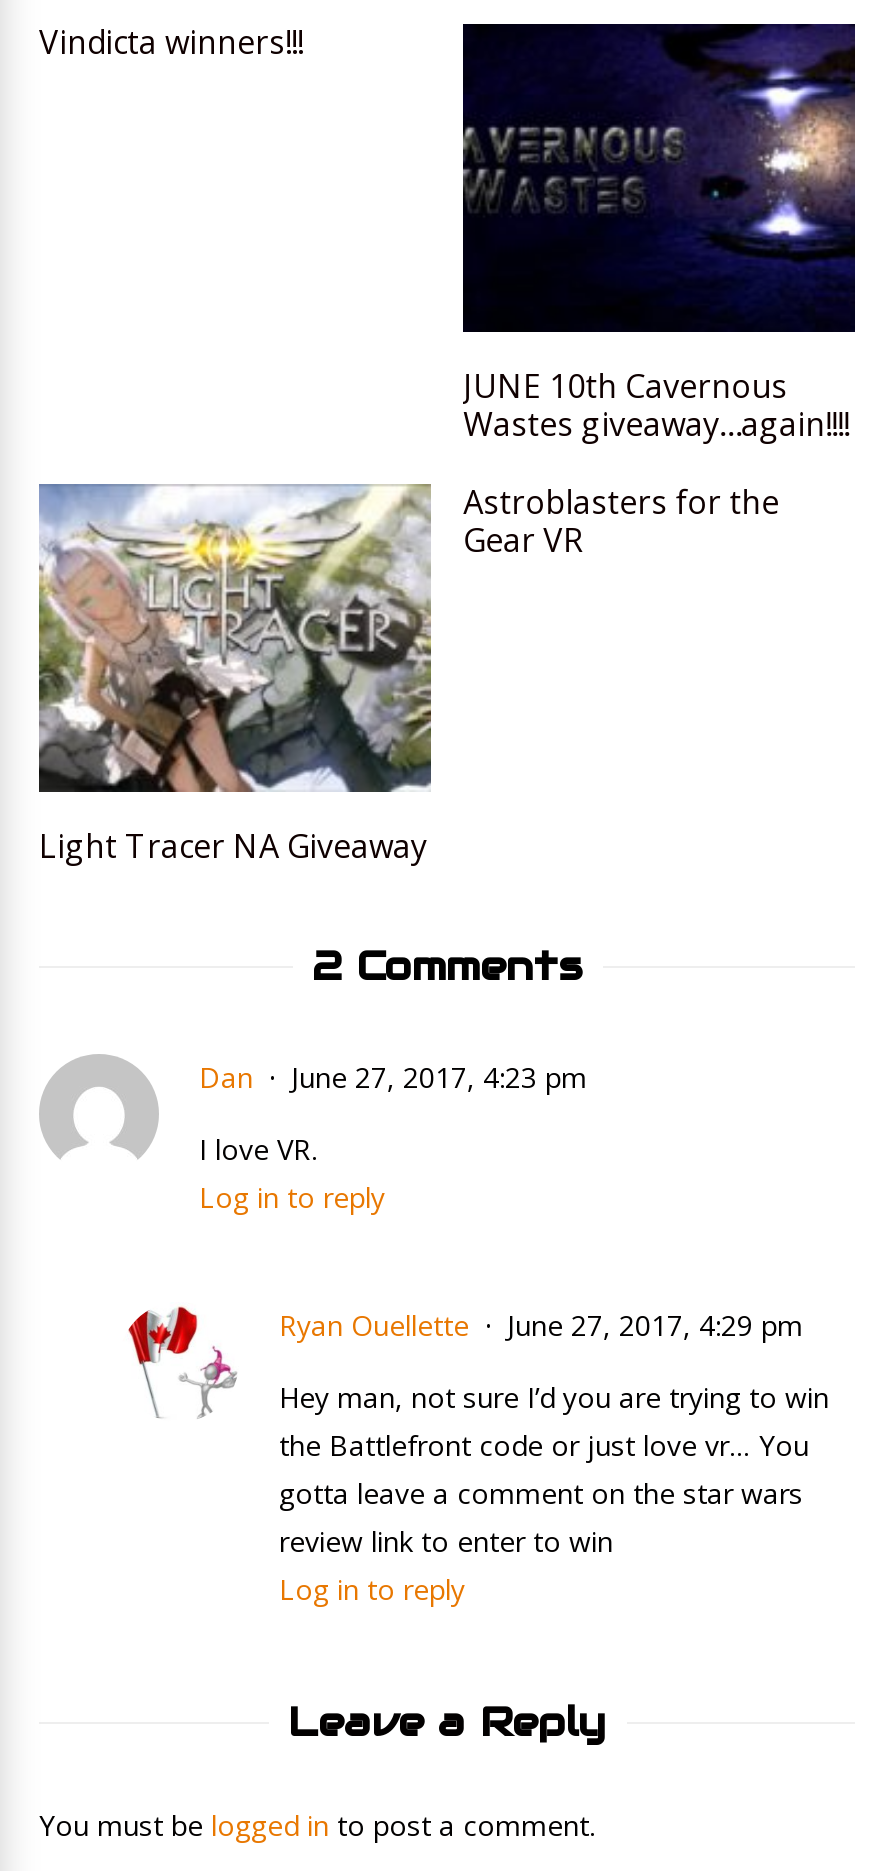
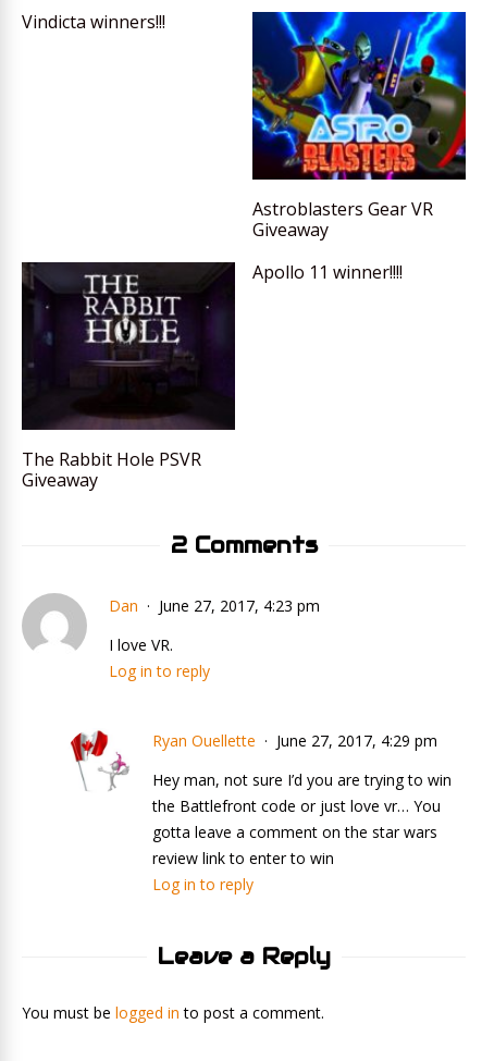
- [image]
- JUNE 10th Cavernous
- Wastes giveaway…again!!!!
+ [image]
+ Astroblasters Gear VR
+ Giveaway

- [image]
- Astroblasters for the
- Gear VR
+ [image]
+ Apollo 11 winner!!!!

- Light Tracer NA Giveaway
+ The Rabbit Hole PSVR
+ Giveaway
